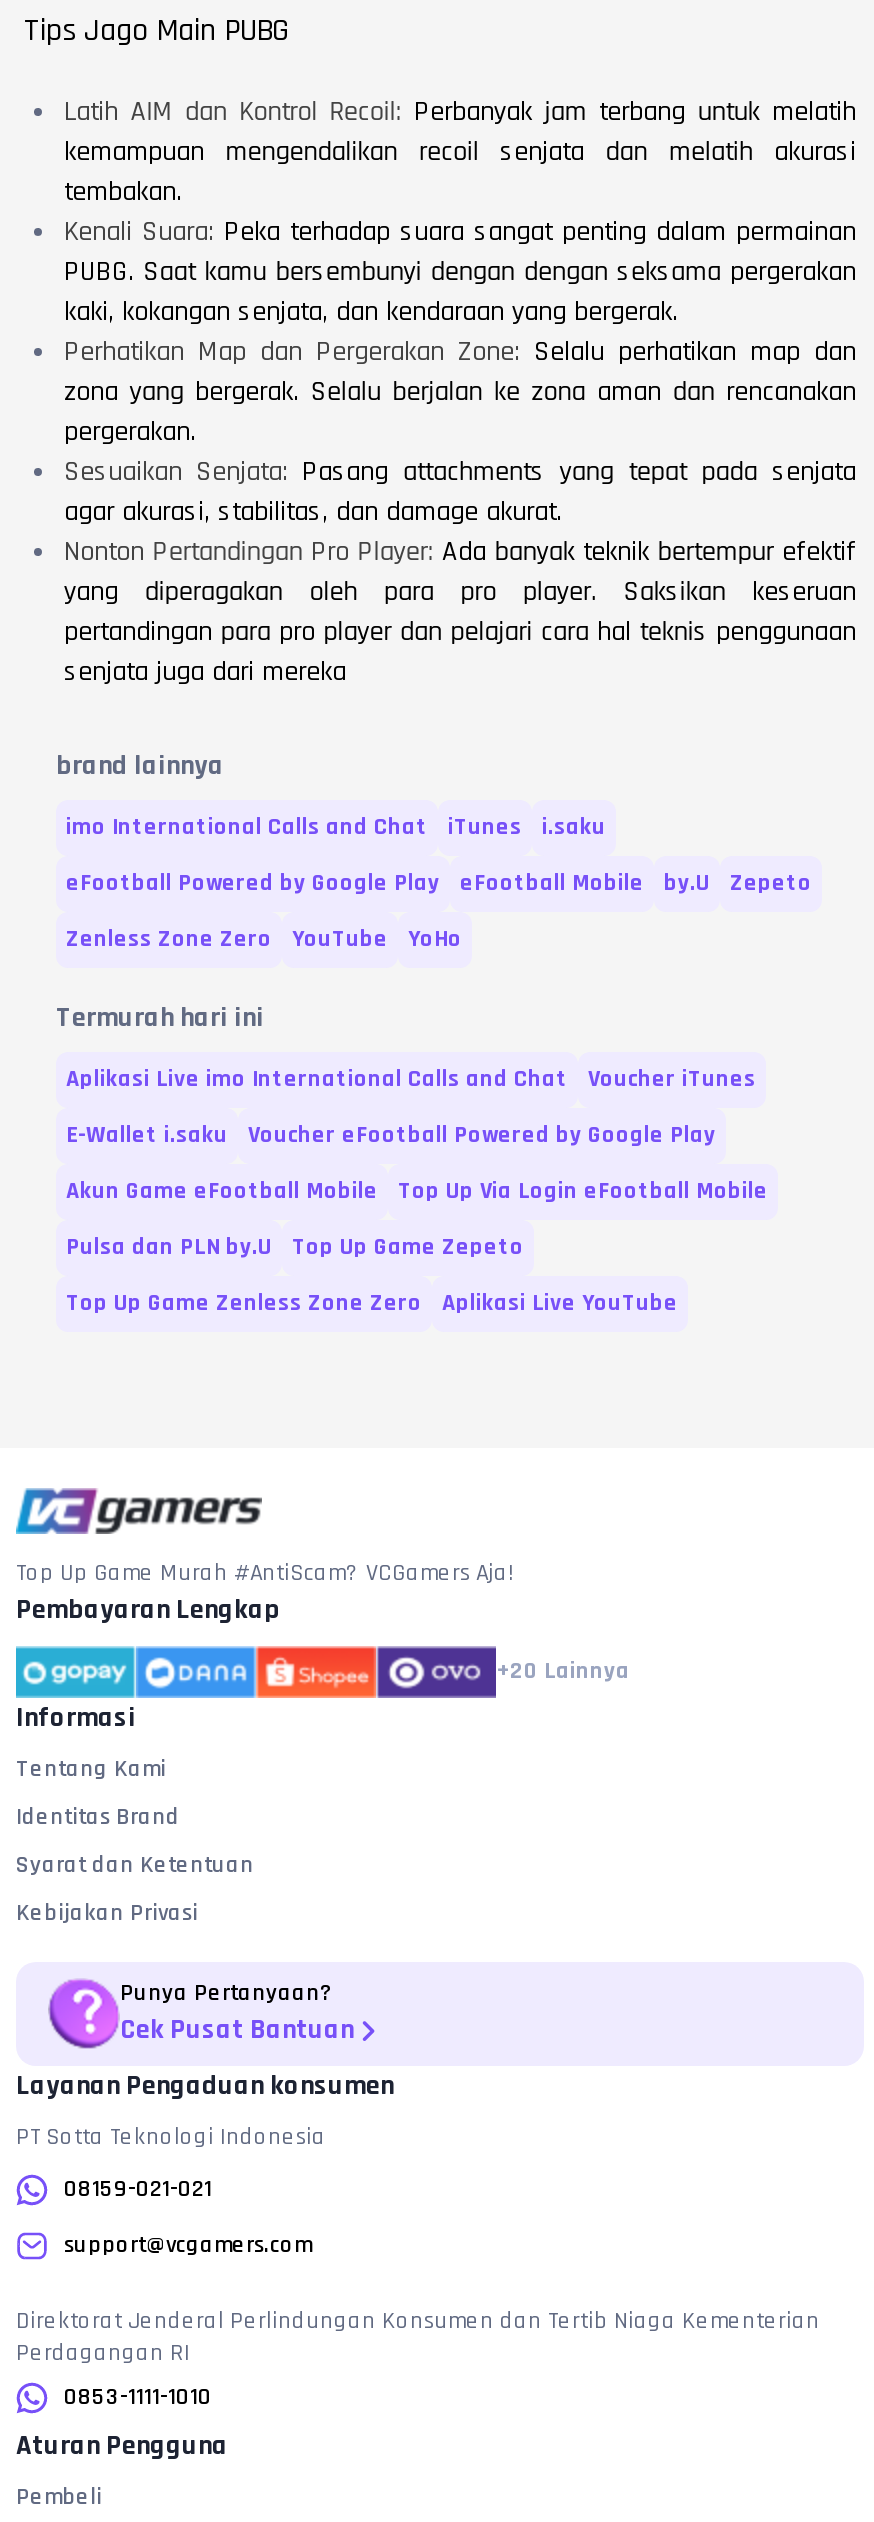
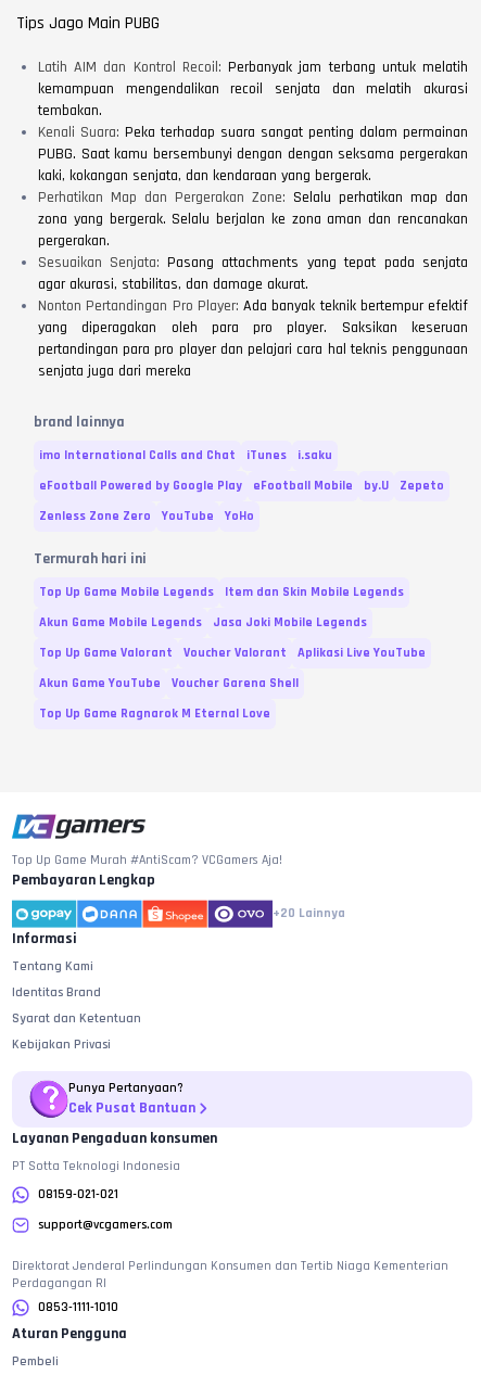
- Aplikasi Live imo International Calls and Chat
- Voucher iTunes
- E-Wallet i.saku
- Voucher eFootball Powered by Google Play
- Akun Game eFootball Mobile
- Top Up Via Login eFootball Mobile
- Pulsa dan PLN by.U
- Top Up Game Zepeto
- Top Up Game Zenless Zone Zero
+ Top Up Game Mobile Legends
+ Item dan Skin Mobile Legends
+ Akun Game Mobile Legends
+ Jasa Joki Mobile Legends
+ Top Up Game Valorant
+ Voucher Valorant

moved up: Aplikasi Live YouTube

+ Akun Game YouTube
+ Voucher Garena Shell
+ Top Up Game Ragnarok M Eternal Love
